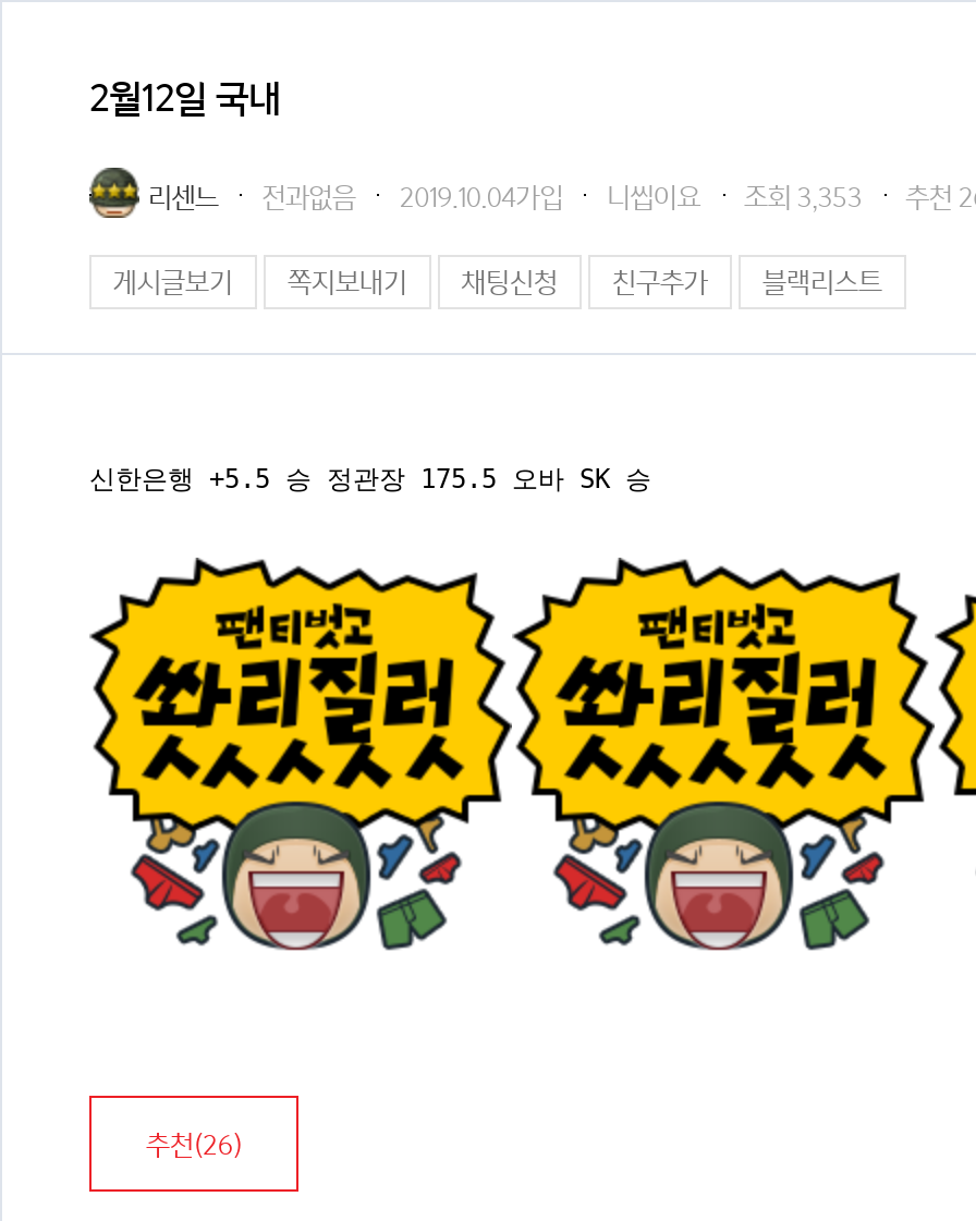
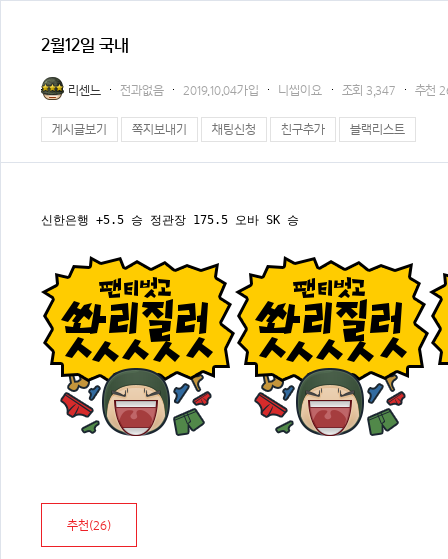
- 조회 3,353
+ 조회 3,347
